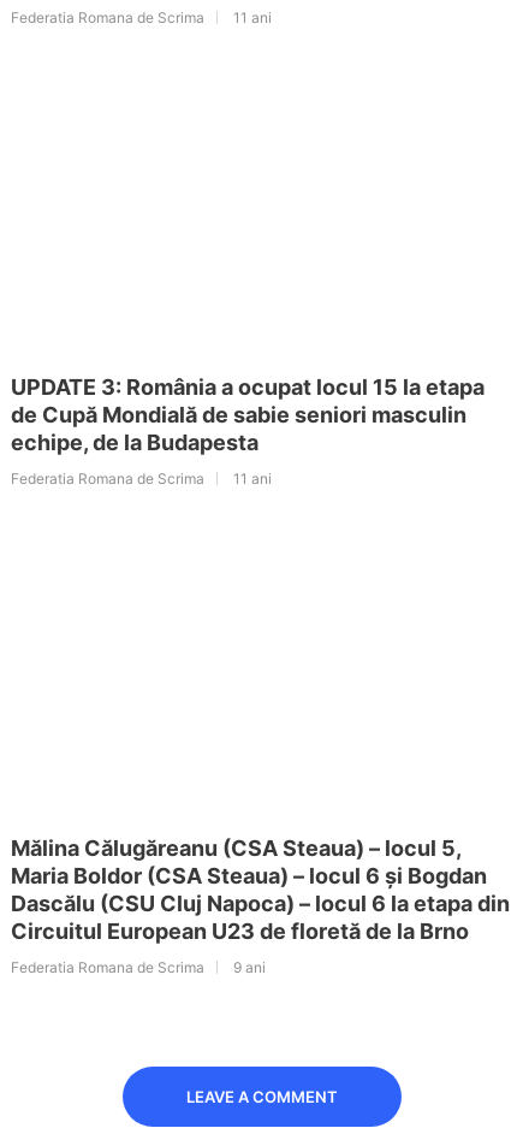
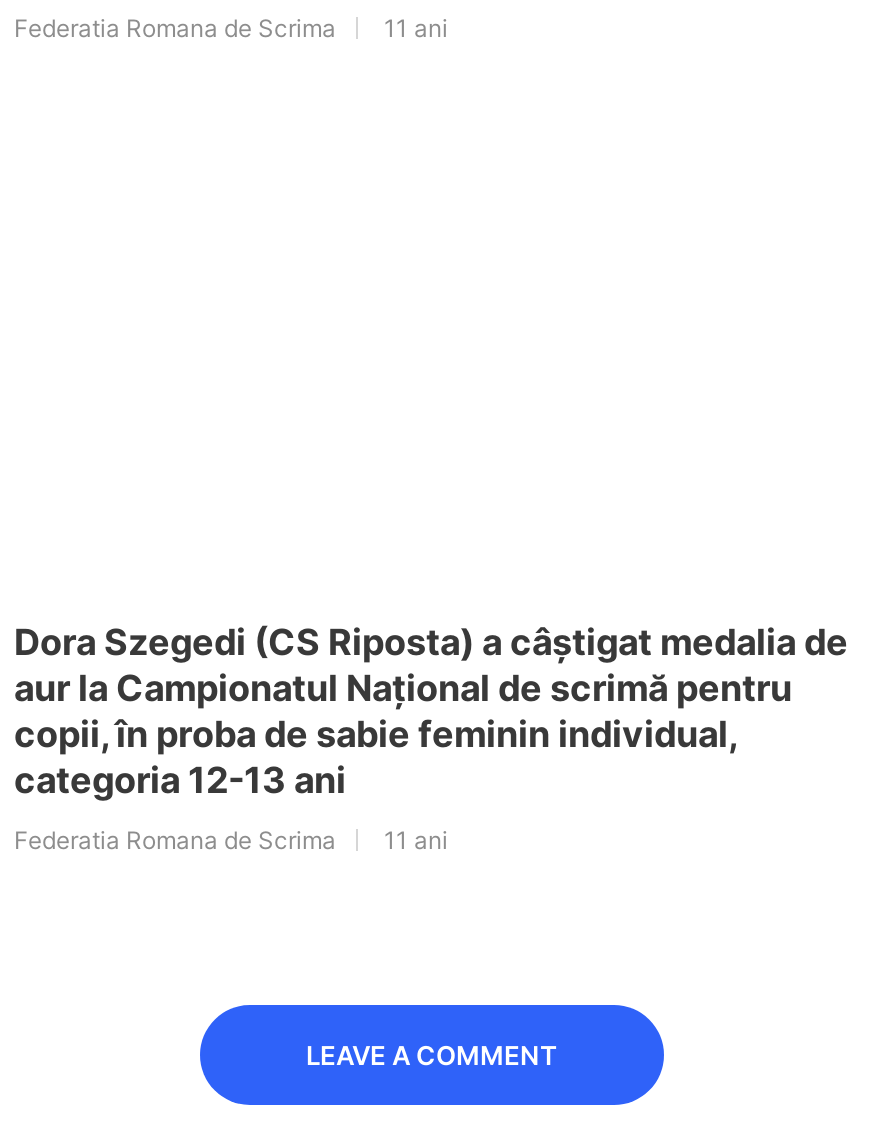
- UPDATE 3: România a ocupat locul 15 la etapa
- de Cupă Mondială de sabie seniori masculin
- echipe, de la Budapesta
+ Dora Szegedi (CS Riposta) a câștigat medalia de
+ aur la Campionatul Național de scrimă pentru
+ copii, în proba de sabie feminin individual,
+ categoria 12-13 ani

moved down: Federatia Romana de Scrima | 11 ani

- Mălina Călugăreanu (CSA Steaua) – locul 5,
- Maria Boldor (CSA Steaua) – locul 6 și Bogdan
- Dascălu (CSU Cluj Napoca) – locul 6 la etapa din
- Circuitul European U23 de floretă de la Brno
- Federatia Romana de Scrima
- 9 ani
